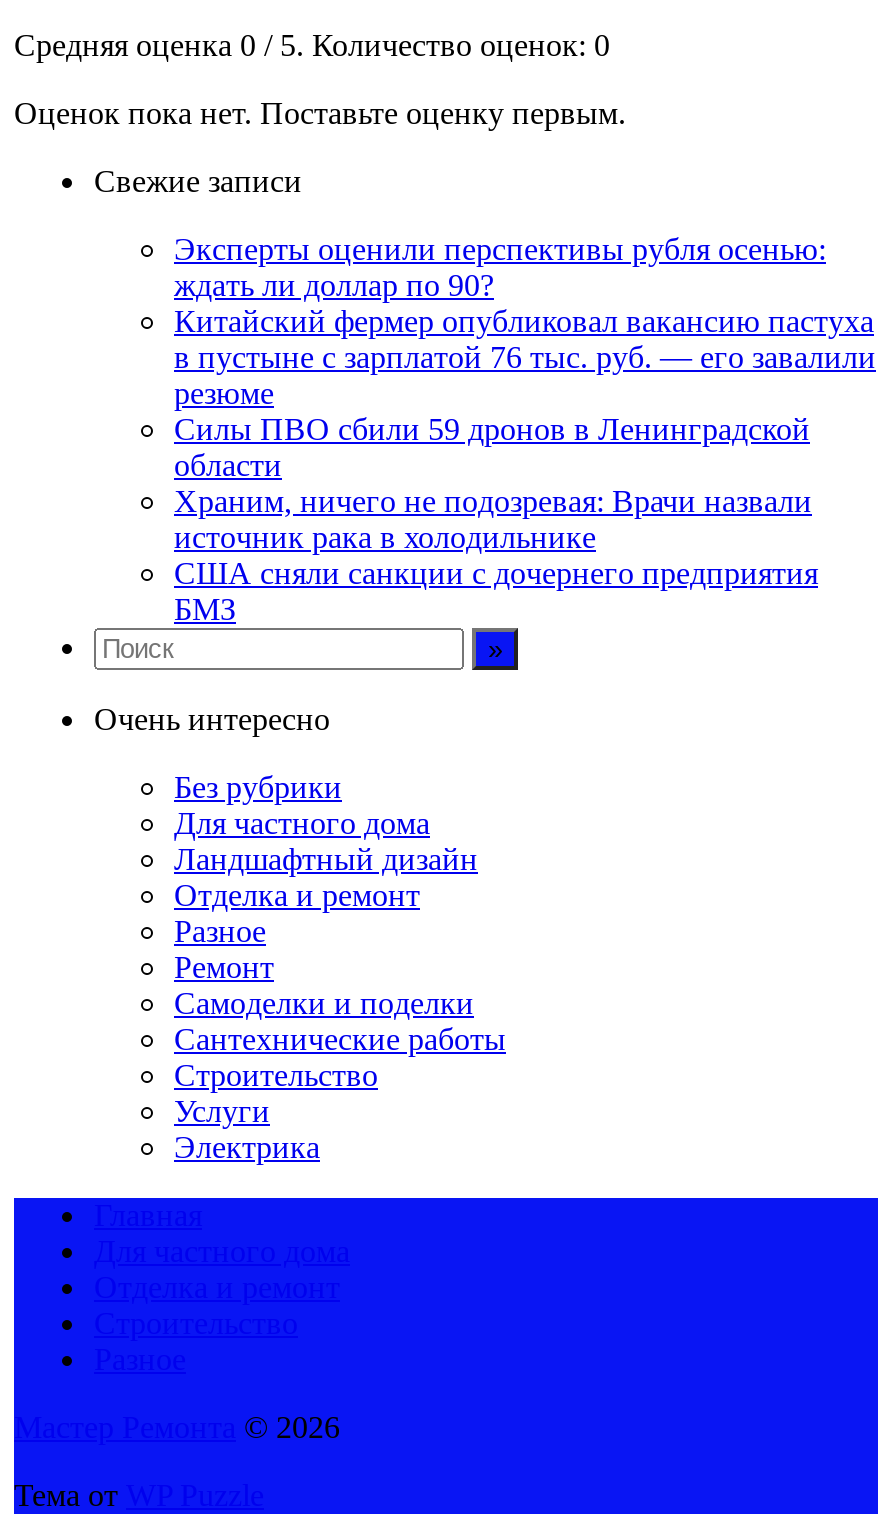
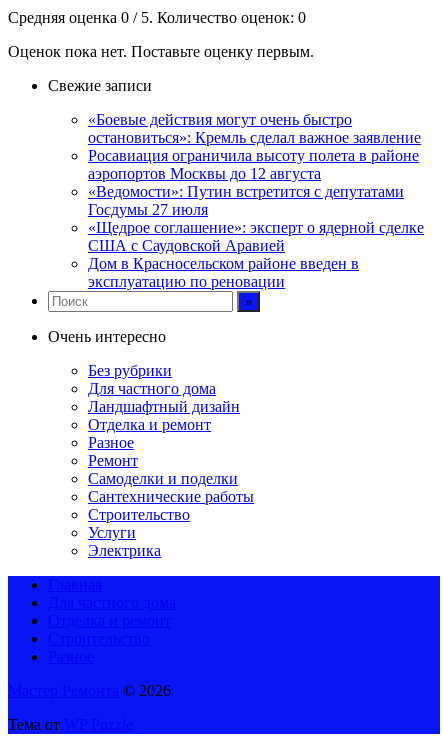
- Эксперты оценили перспективы рубля осенью:
- ждать ли доллар по 90?
- Китайский фермер опубликовал вакансию пастуха
- в пустыне с зарплатой 76 тыс. руб. — его завалили
- резюме
- Силы ПВО сбили 59 дронов в Ленинградской
- области
- Храним, ничего не подозревая: Врачи назвали
- источник рака в холодильнике
- США сняли санкции с дочернего предприятия
- БМЗ
+ «Боевые действия могут очень быстро
+ остановиться»: Кремль сделал важное заявление
+ Росавиация ограничила высоту полета в районе
+ аэропортов Москвы до 12 августа
+ «Ведомости»: Путин встретится с депутатами
+ Госдумы 27 июля
+ «Щедрое соглашение»: эксперт о ядерной сделке
+ США с Саудовской Аравией
+ Дом в Красносельском районе введен в
+ эксплуатацию по реновации
